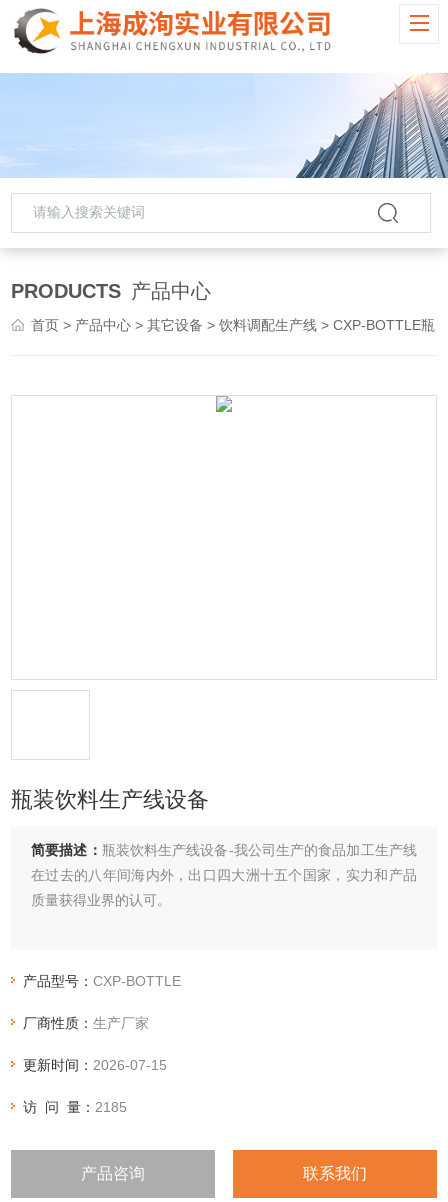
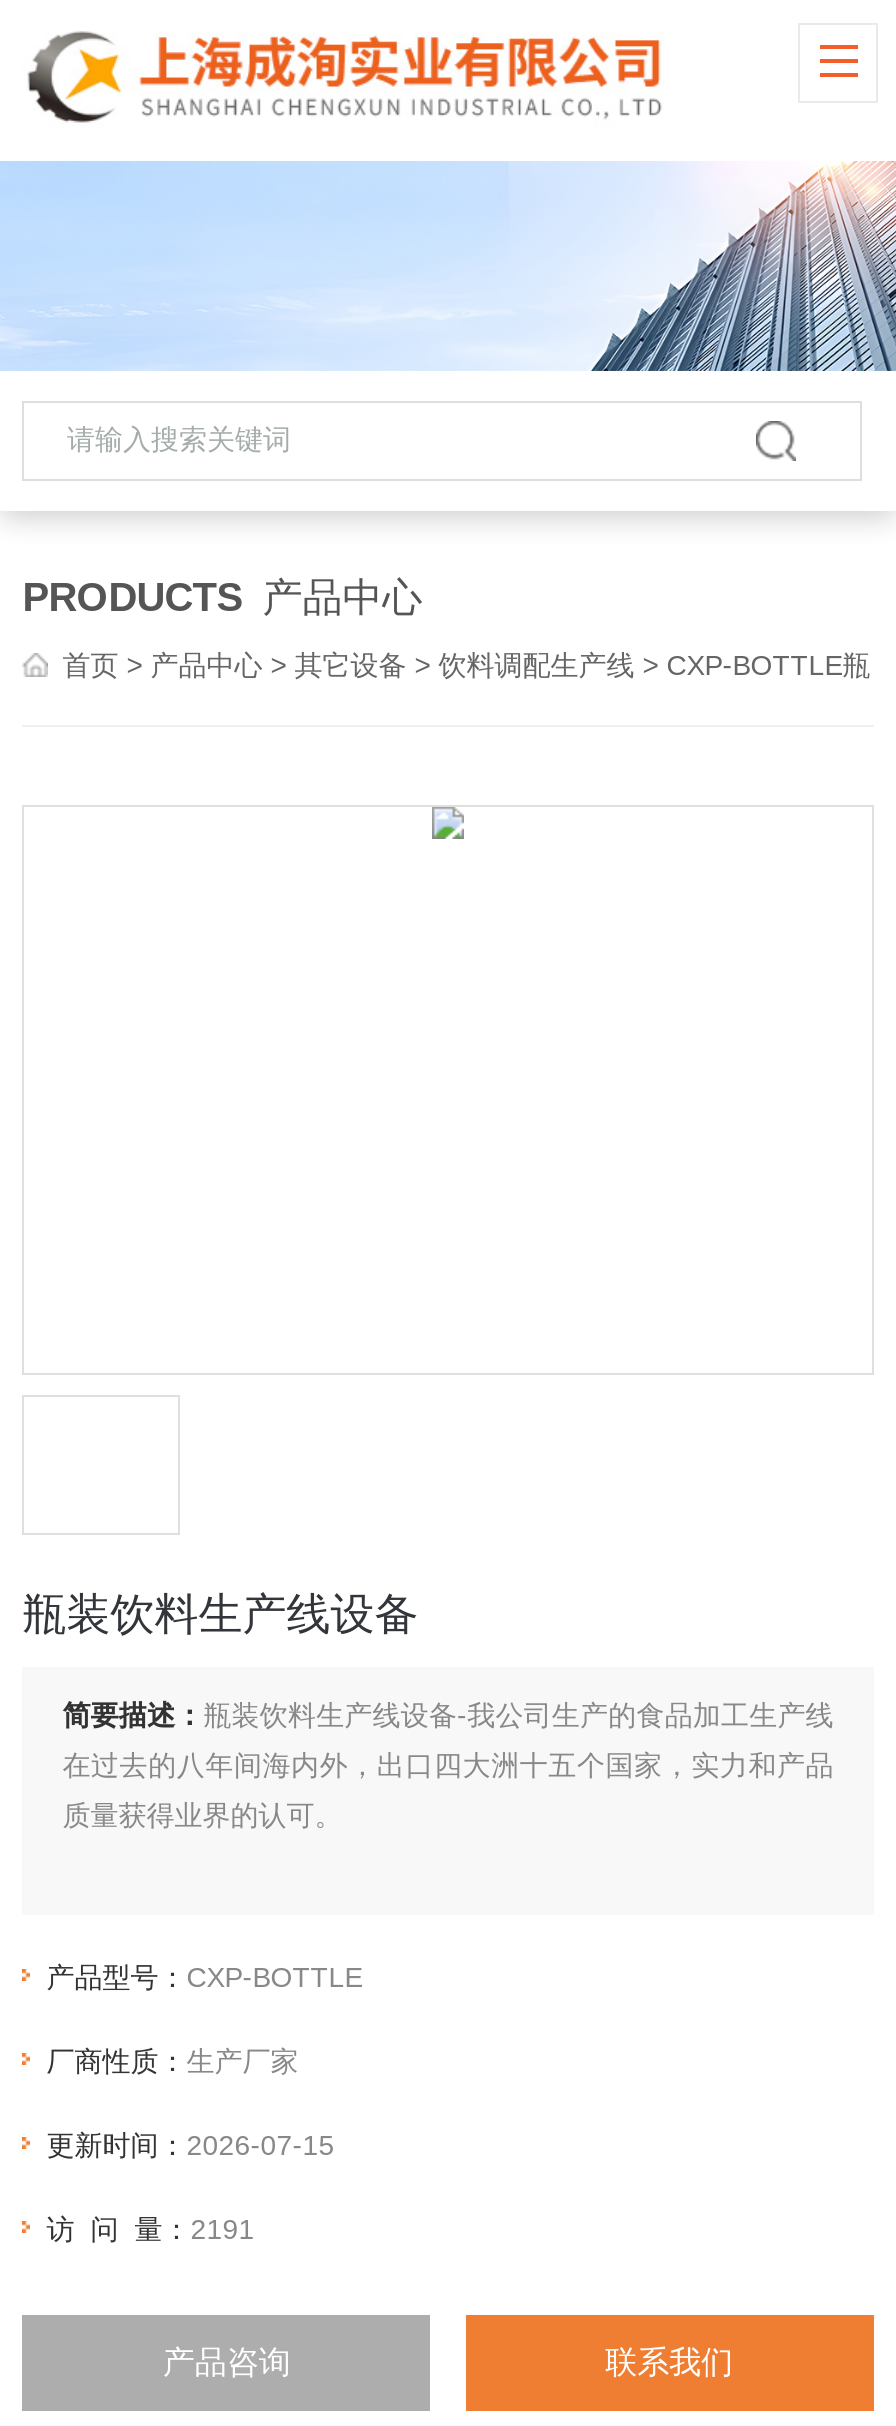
- 访 问 量：2185
+ 访 问 量：2191
